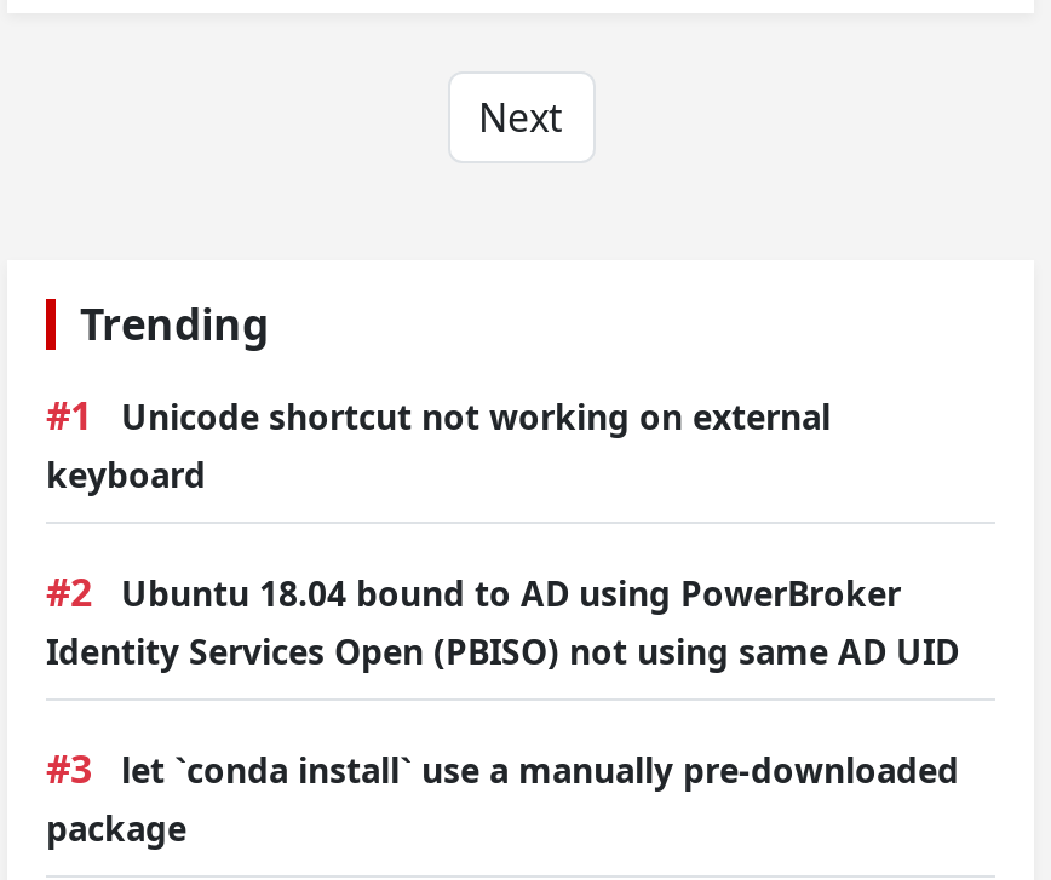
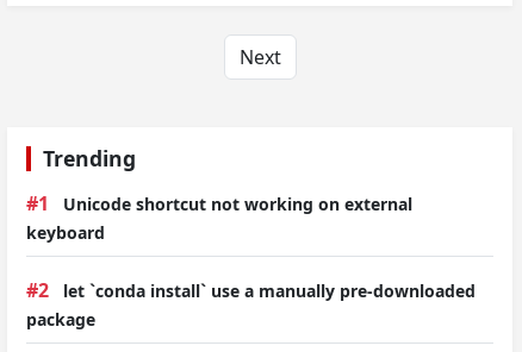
- Ubuntu 18.04 bound to AD using PowerBroker
- Identity Services Open (PBISO) not using same AD UID
- #3
